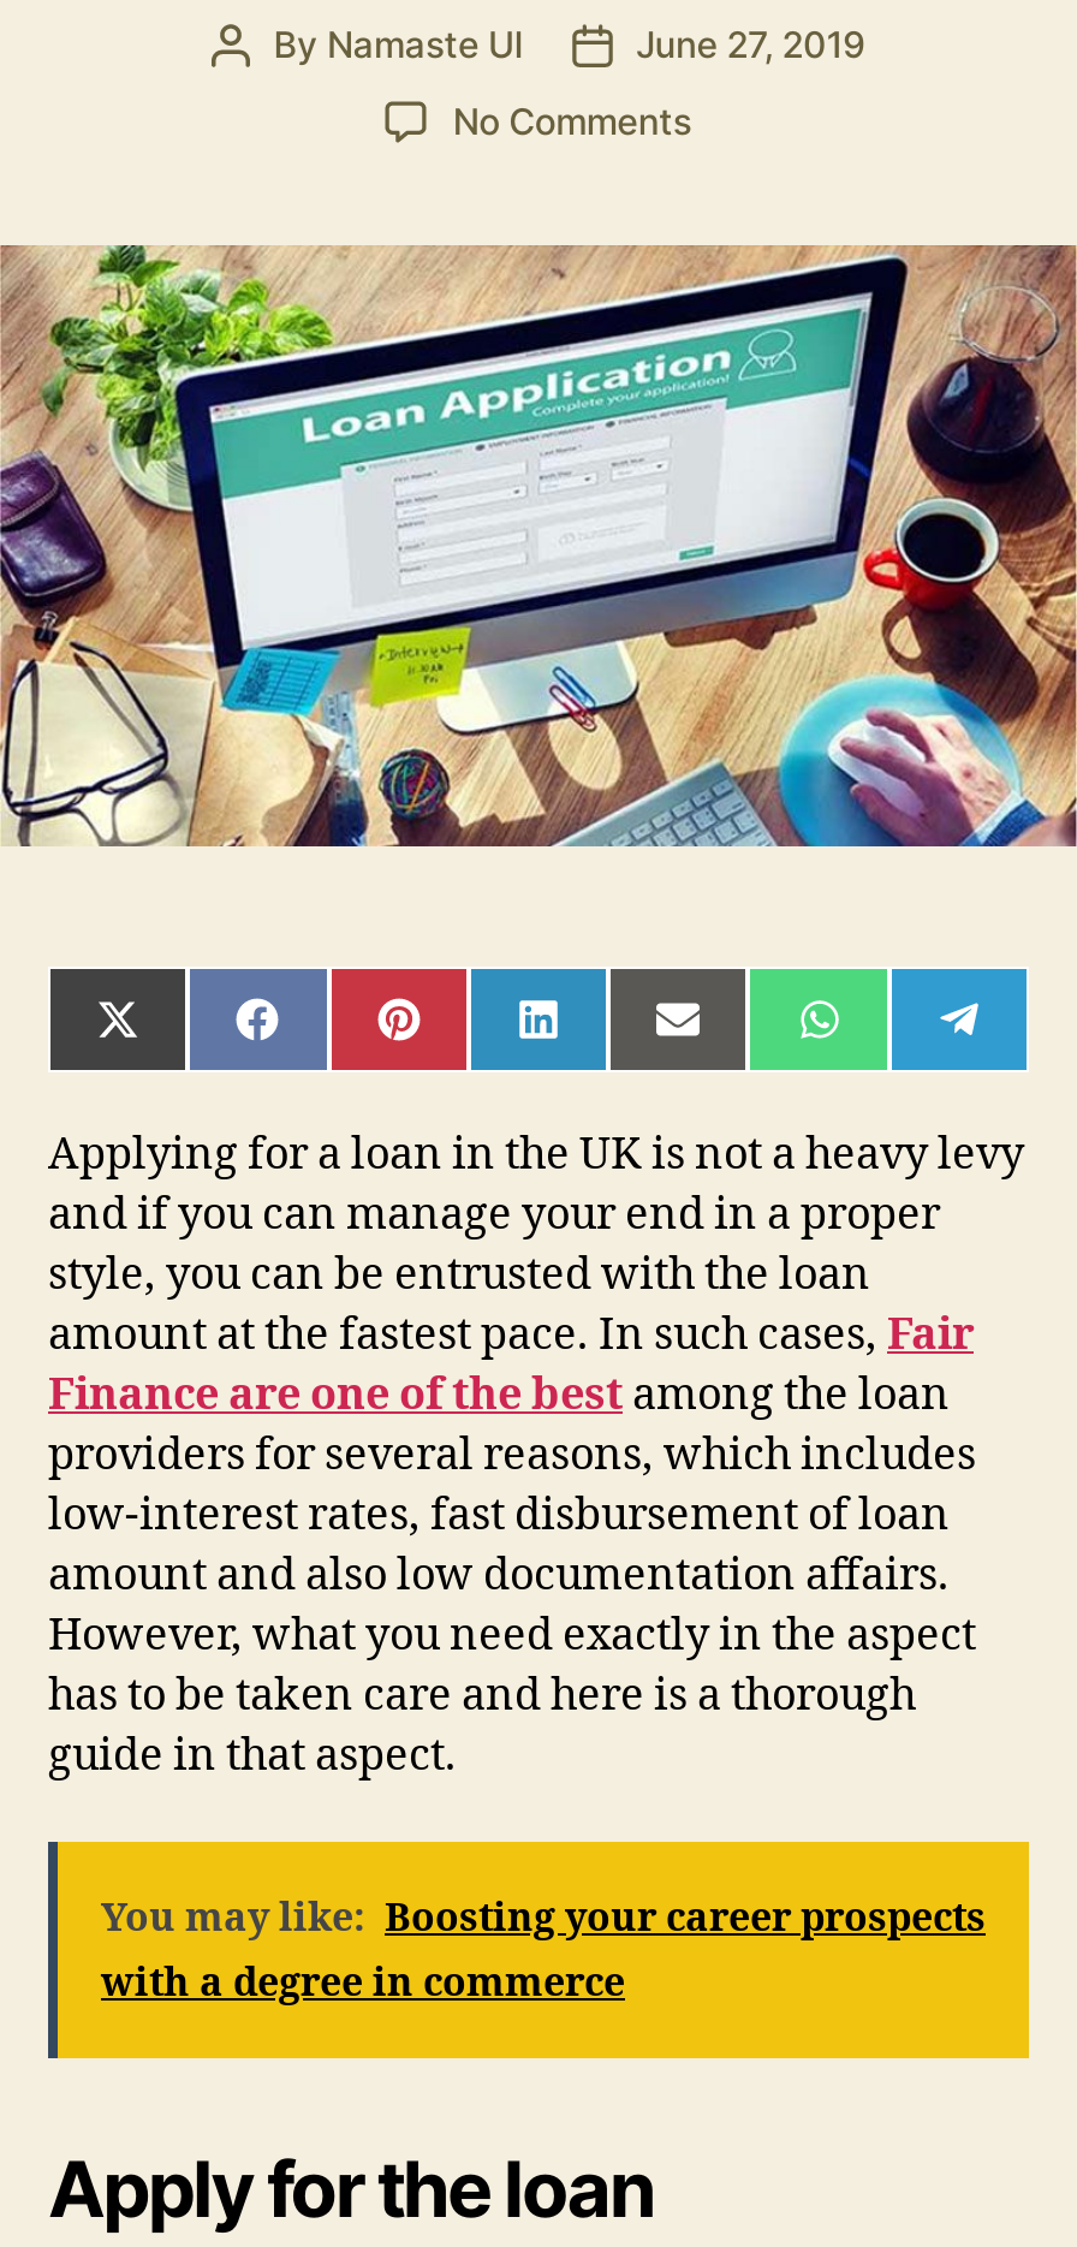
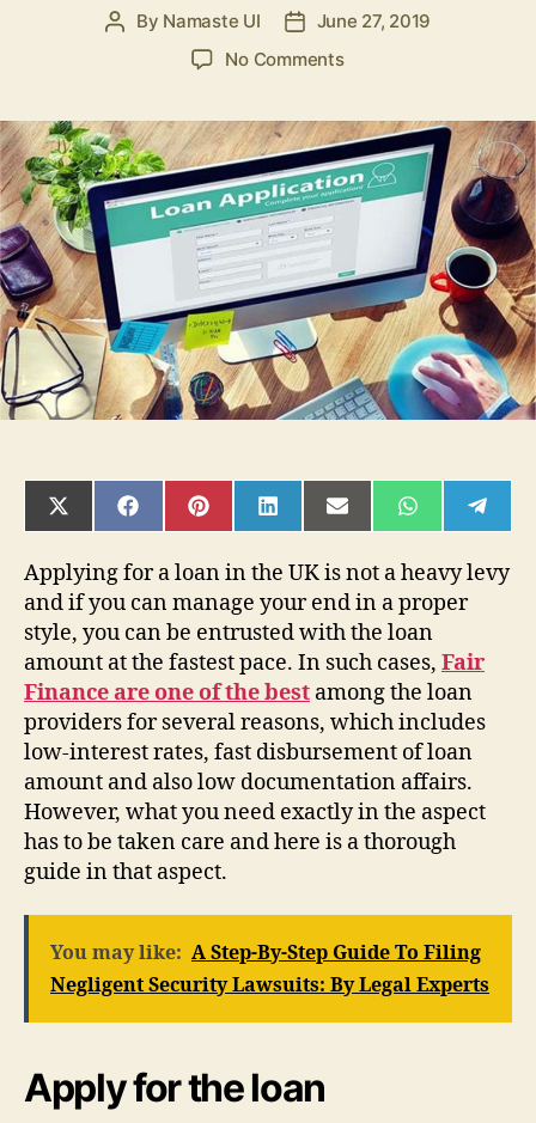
- You may like: Boosting your career prospects
- with a degree in commerce
+ You may like: A Step-By-Step Guide To Filing
+ Negligent Security Lawsuits: By Legal Experts
